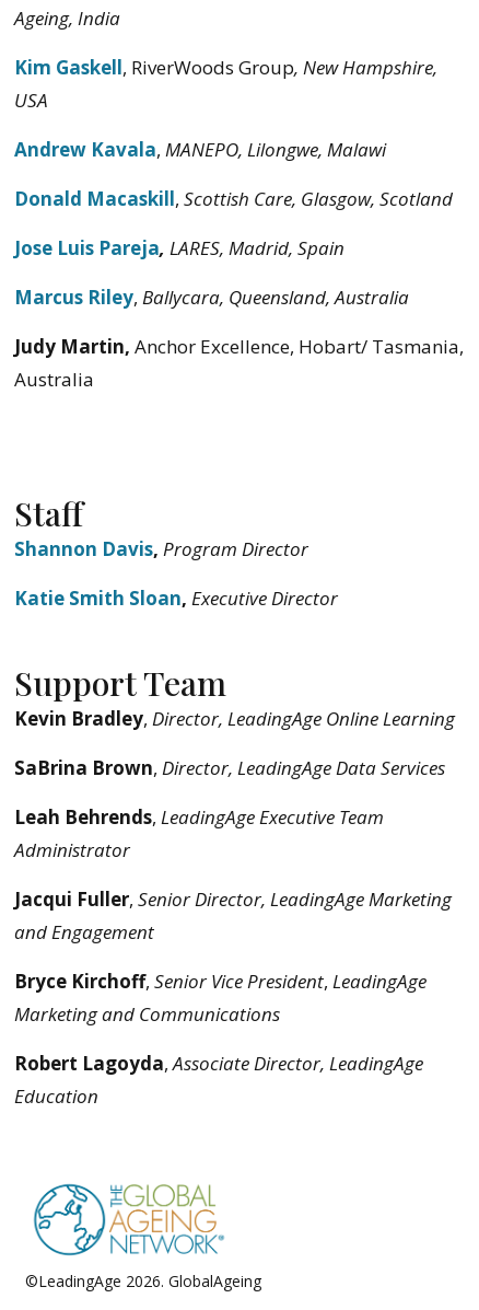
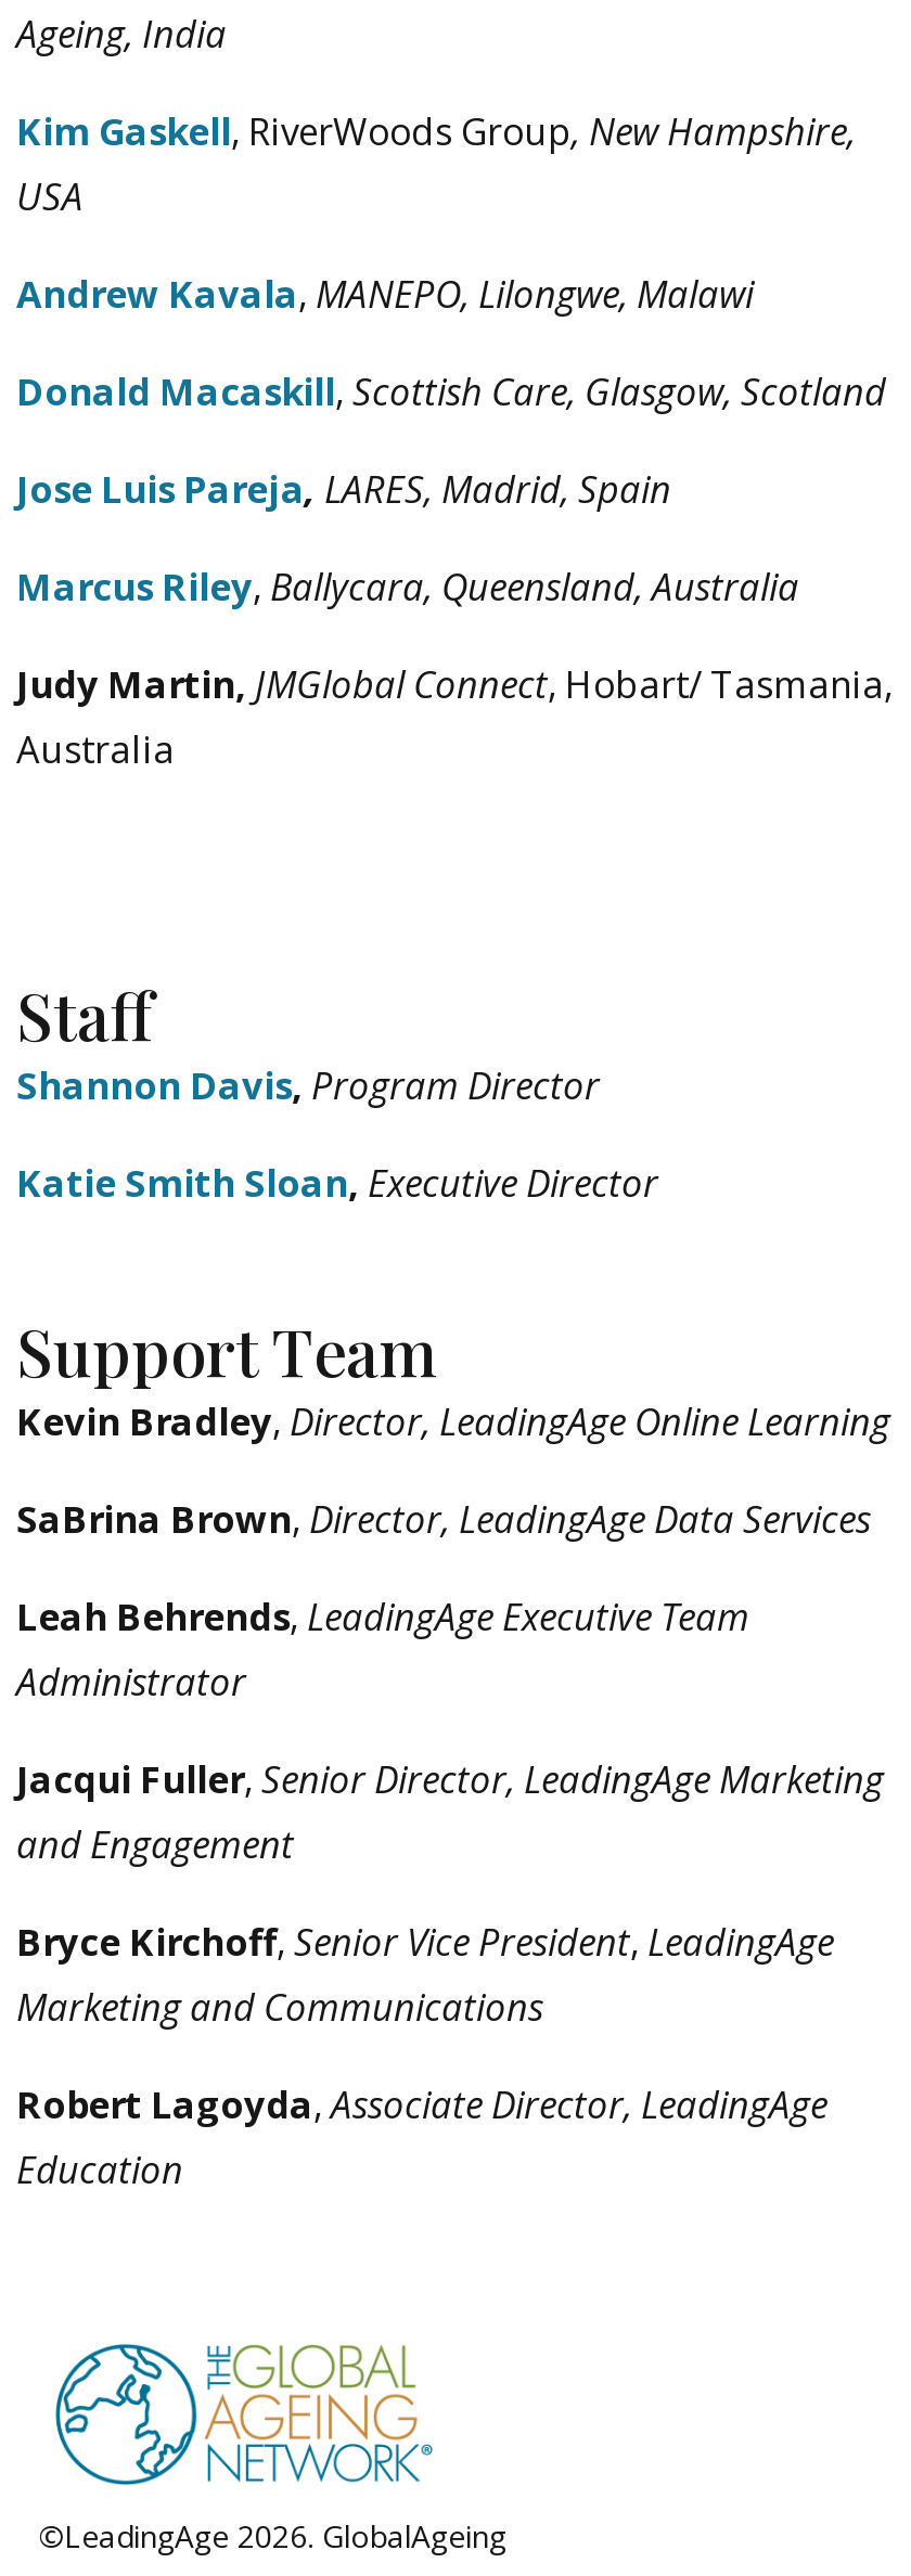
- Judy Martin, Anchor Excellence, Hobart/ Tasmania,
+ Judy Martin, JMGlobal Connect, Hobart/ Tasmania,
